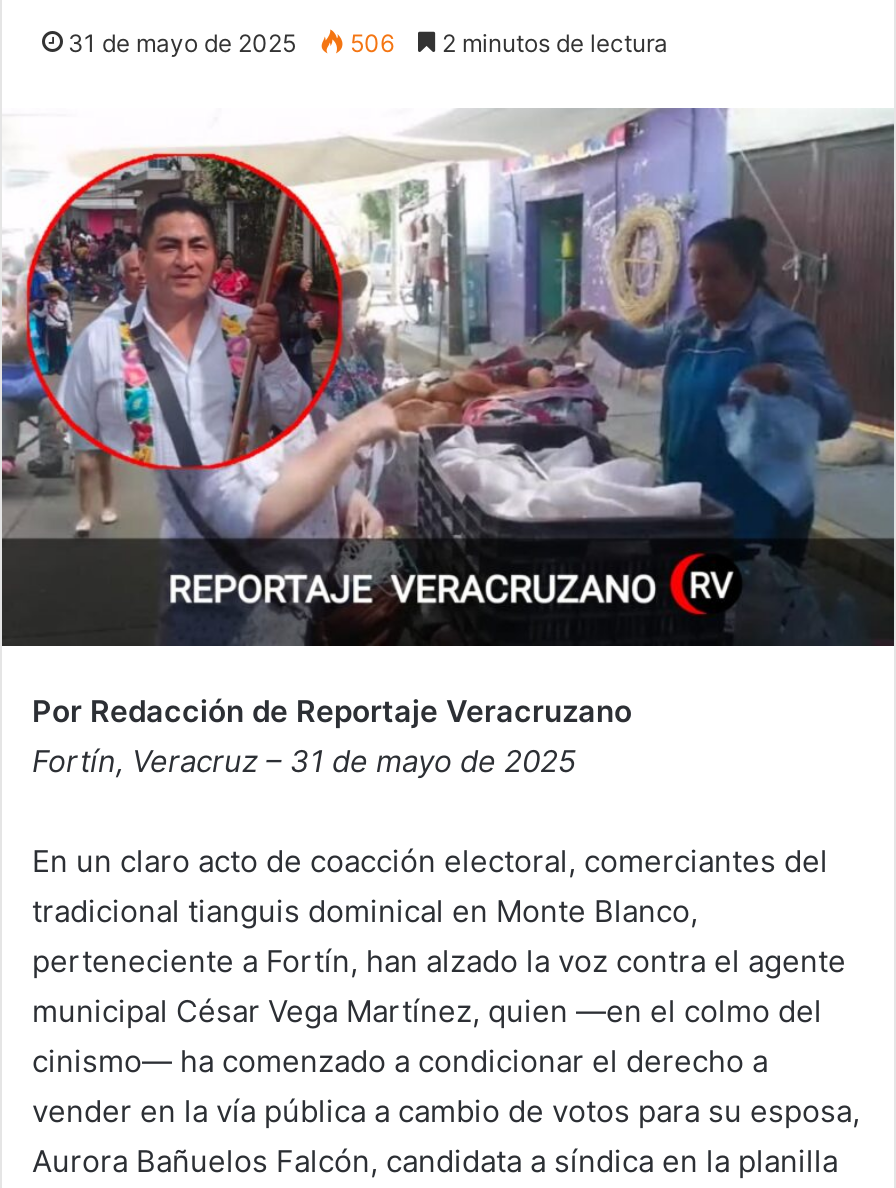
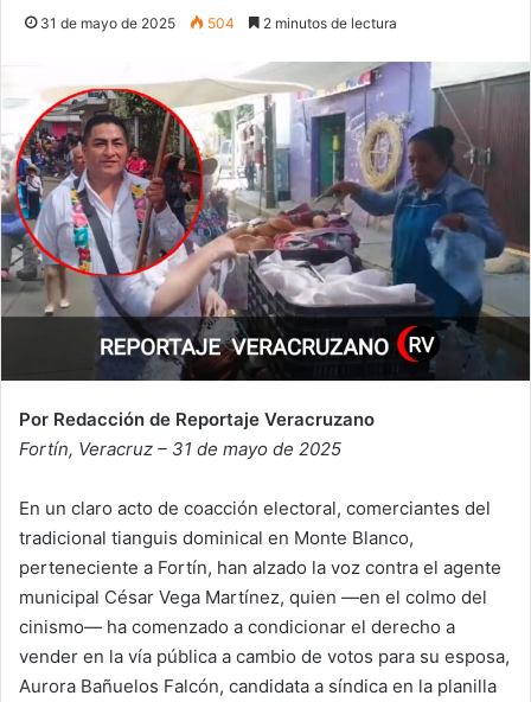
- 31 de mayo de 2025 506 2 minutos de lectura
+ 31 de mayo de 2025 504 2 minutos de lectura
